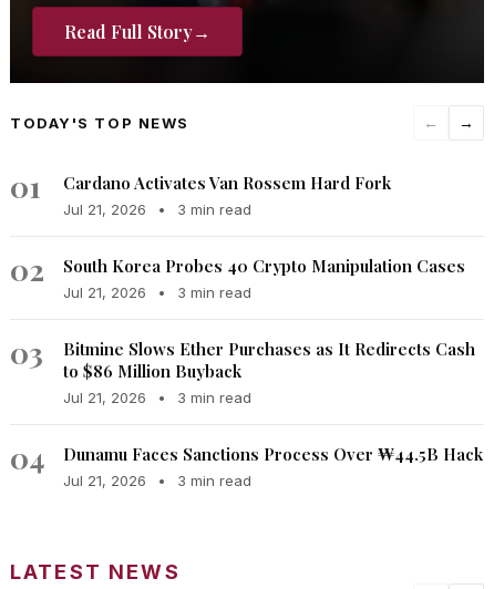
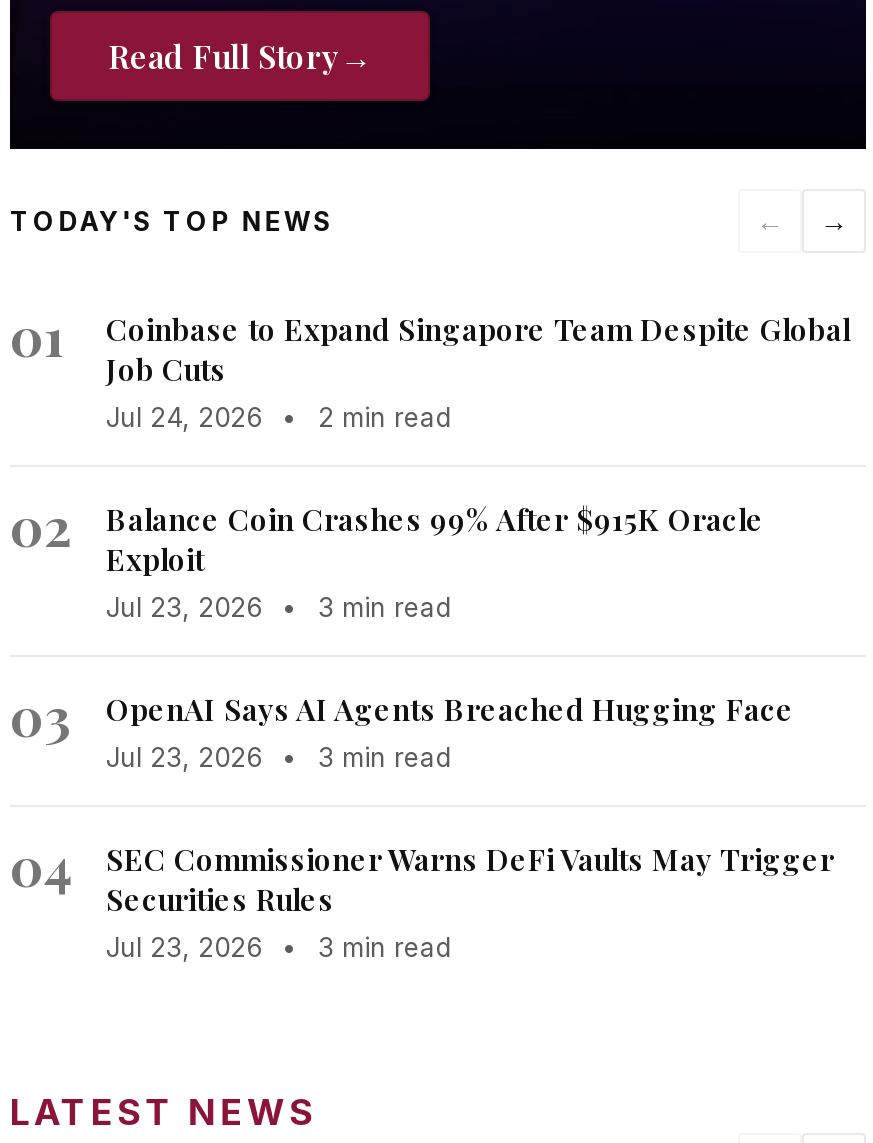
- Cardano Activates Van Rossem Hard Fork
- Jul 21, 2026 • 3 min read
+ Coinbase to Expand Singapore Team Despite Global
+ Job Cuts
+ Jul 24, 2026 • 2 min read

- South Korea Probes 40 Crypto Manipulation Cases
- Jul 21, 2026 • 3 min read
+ Balance Coin Crashes 99% After $915K Oracle
+ Exploit
+ Jul 23, 2026 • 3 min read

- Bitmine Slows Ether Purchases as It Redirects Cash
- to $86 Million Buyback
- Jul 21, 2026 • 3 min read
+ OpenAI Says AI Agents Breached Hugging Face
+ Jul 23, 2026 • 3 min read

- Dunamu Faces Sanctions Process Over ₩44.5B Hack
- Jul 21, 2026 • 3 min read
+ SEC Commissioner Warns DeFi Vaults May Trigger
+ Securities Rules
+ Jul 23, 2026 • 3 min read
